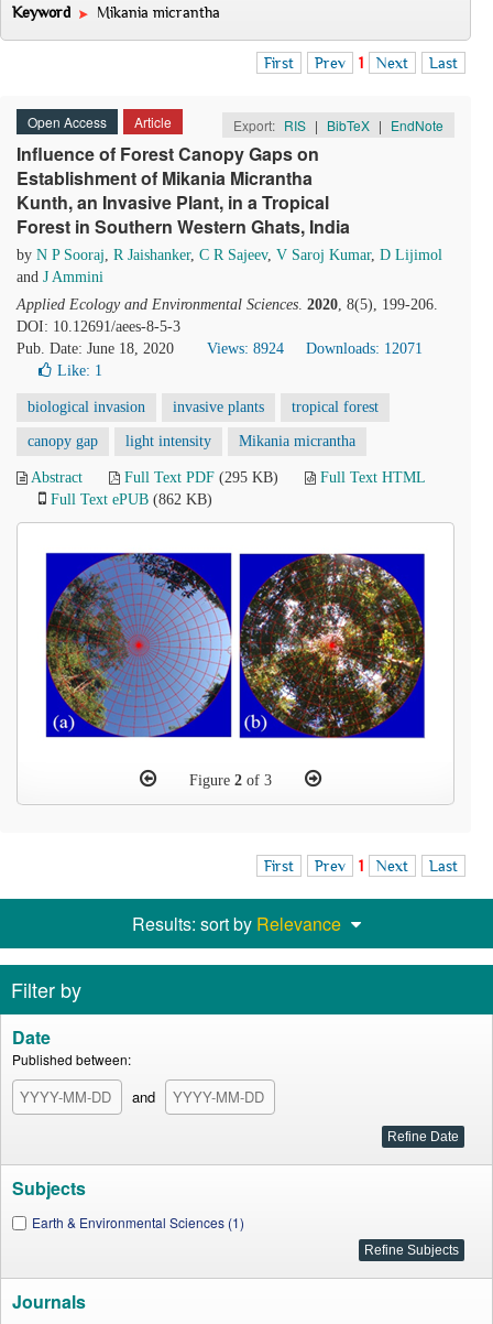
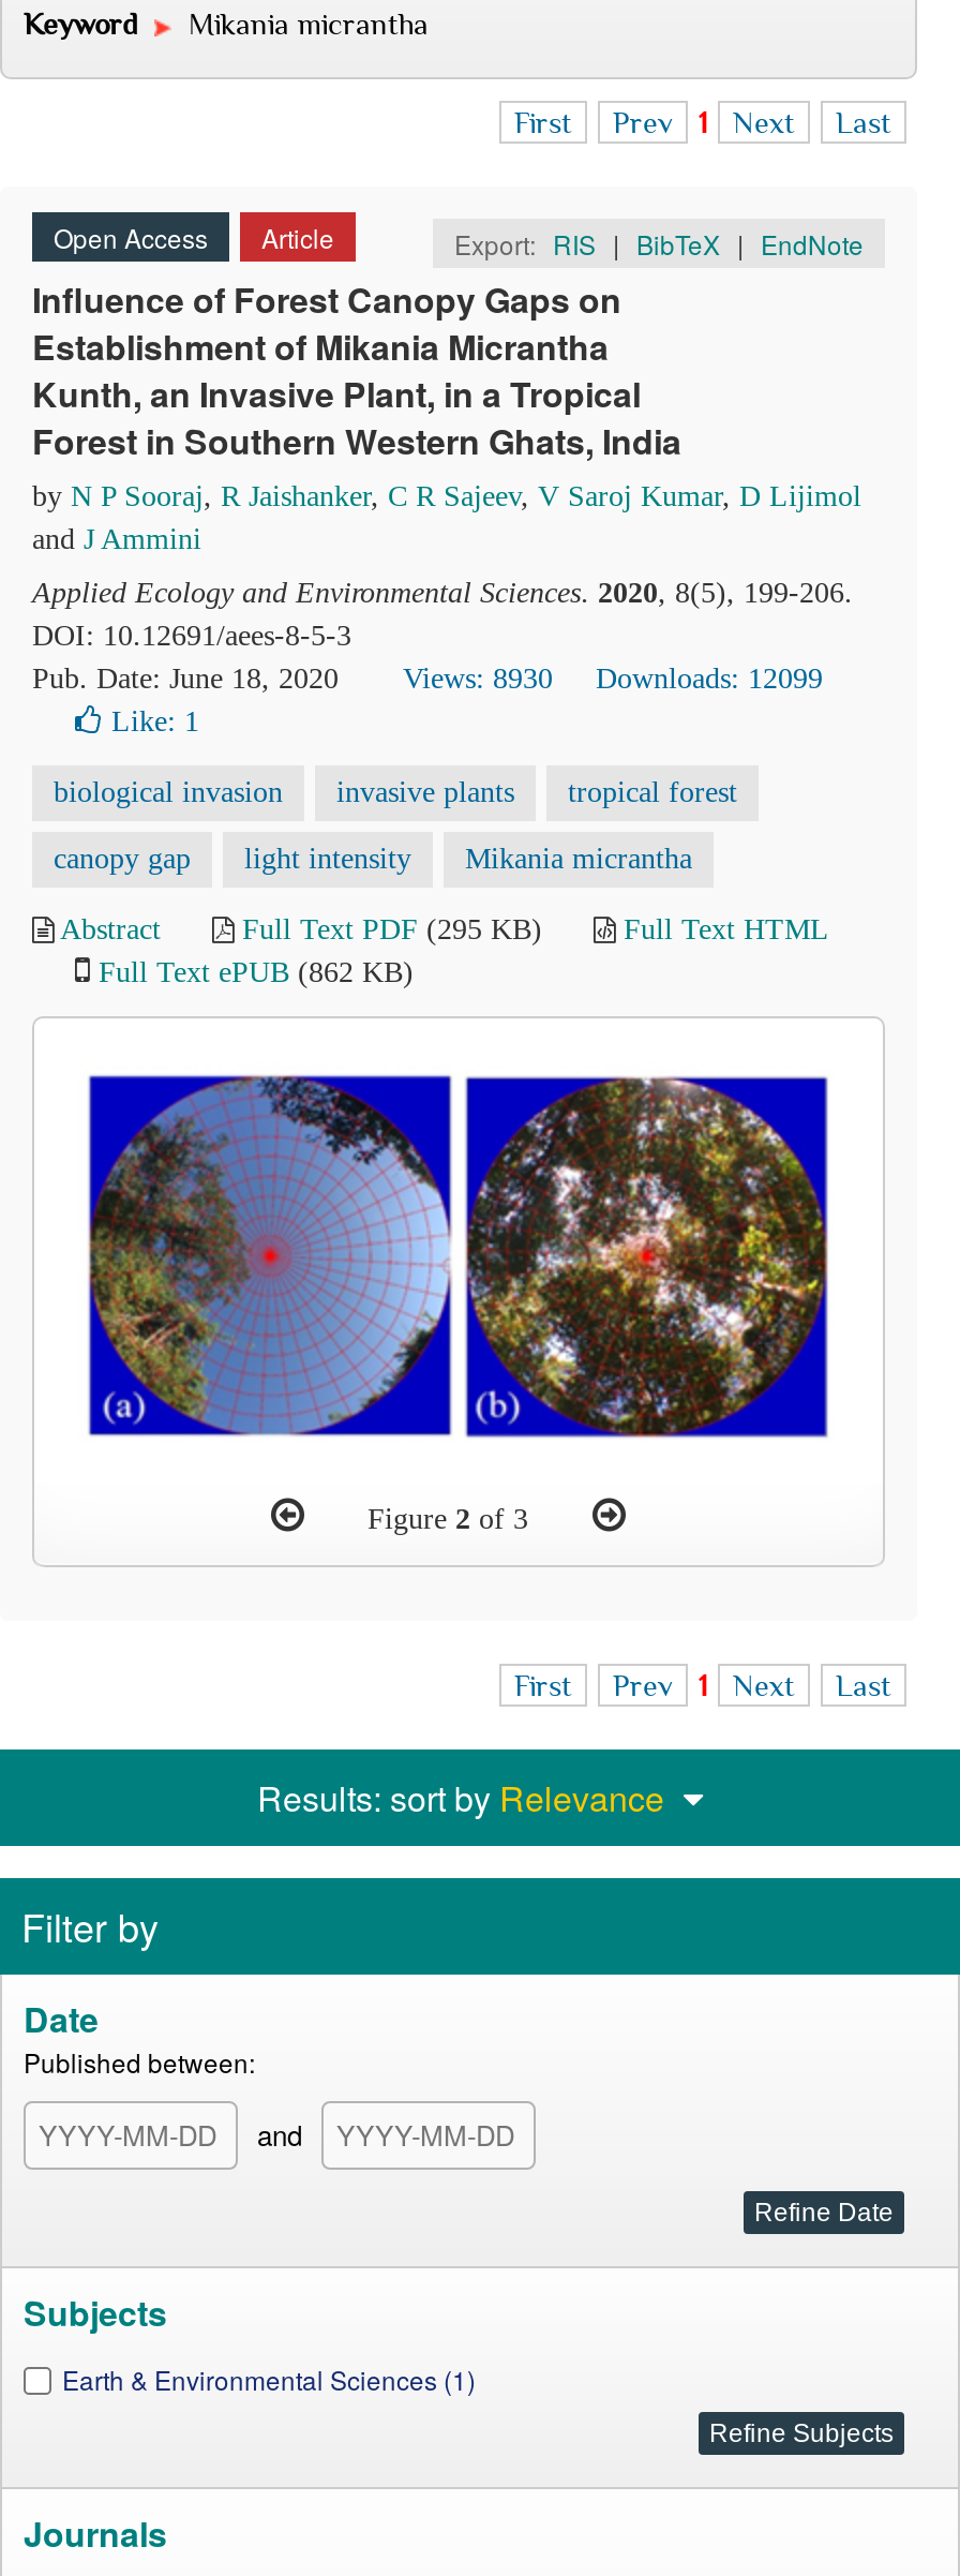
- Views: 8924
+ Views: 8930

- Downloads: 12071
+ Downloads: 12099
